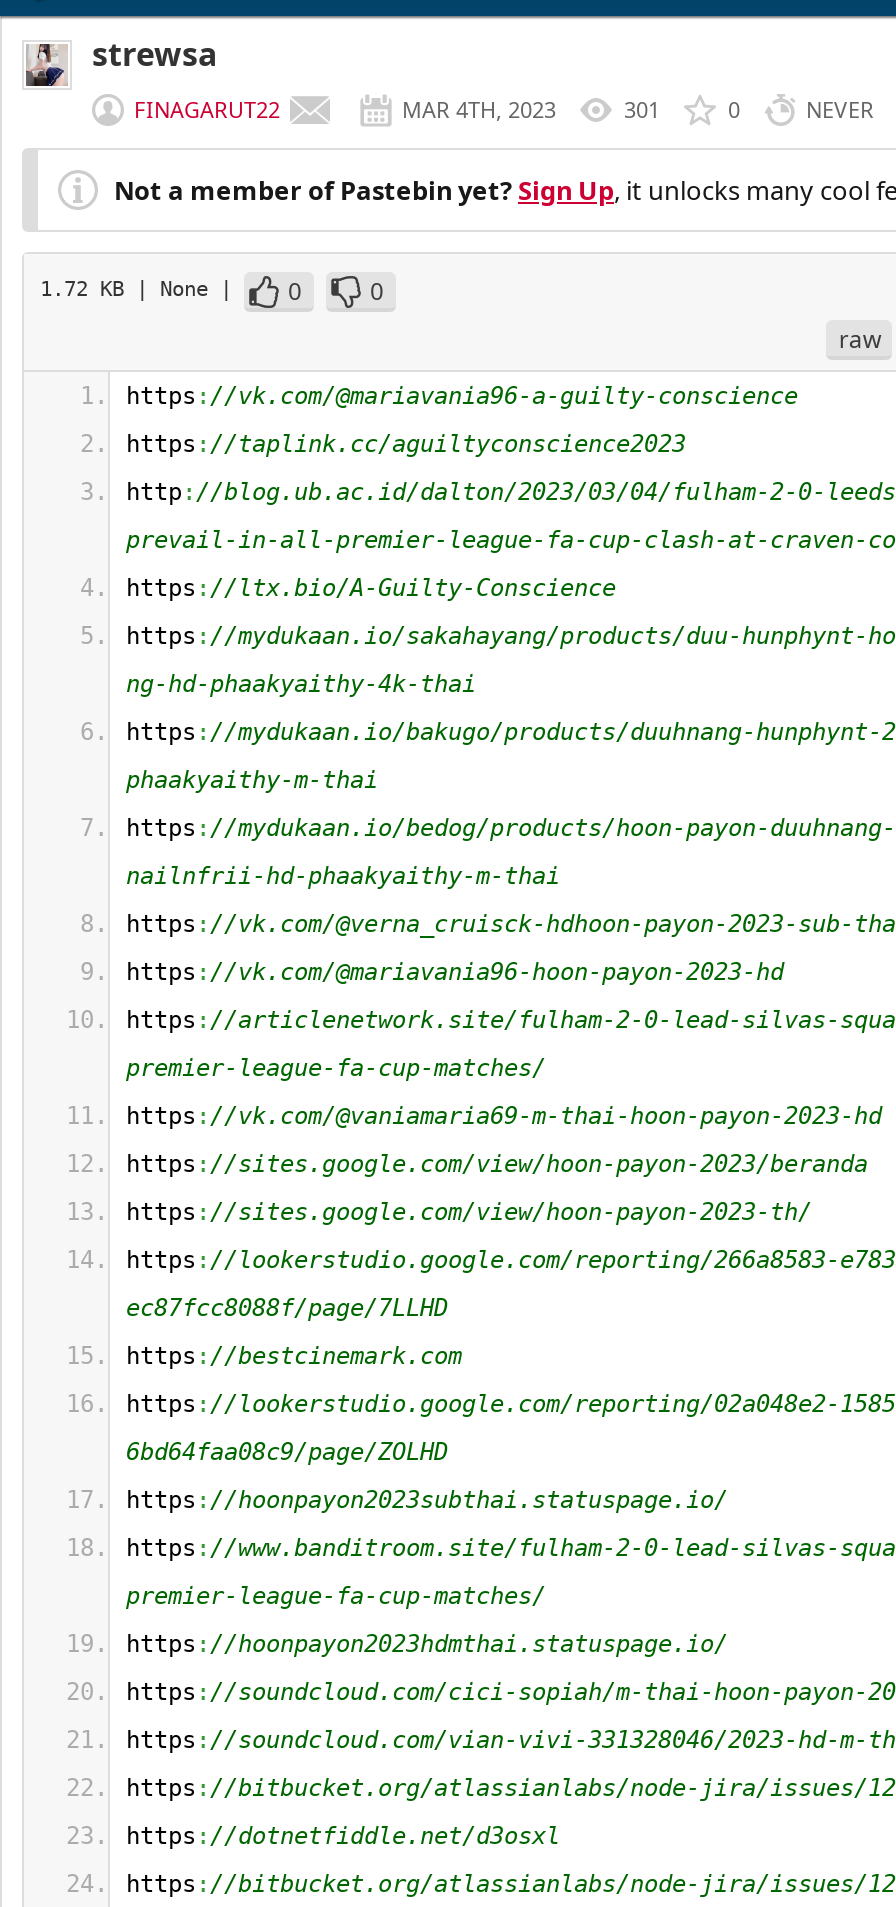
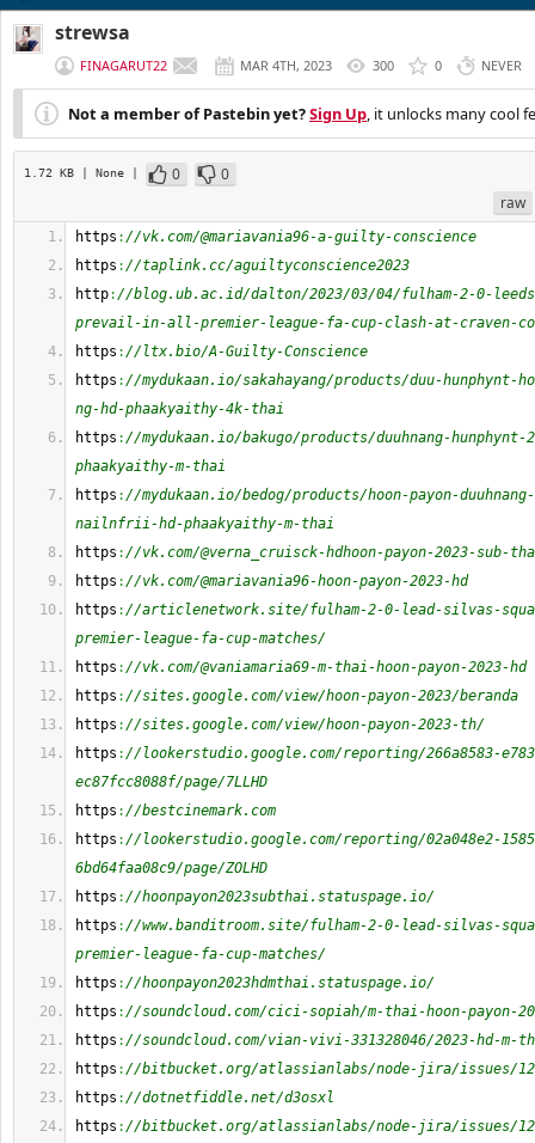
- 301
+ 300
